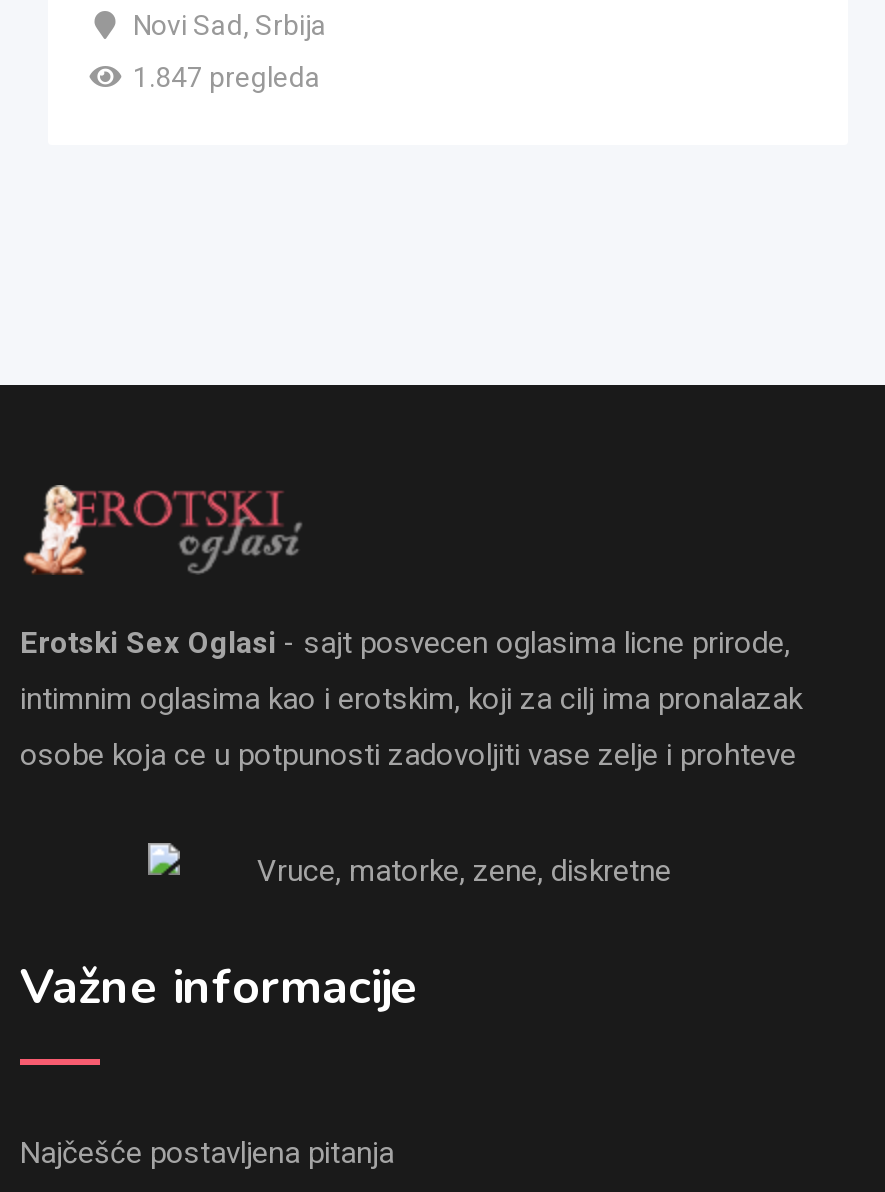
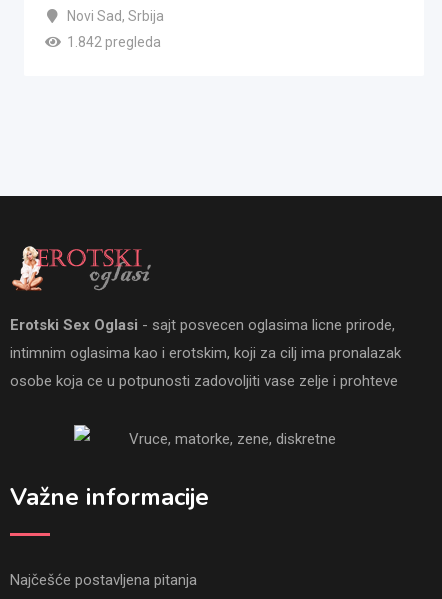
- 1.847 pregleda
+ 1.842 pregleda
